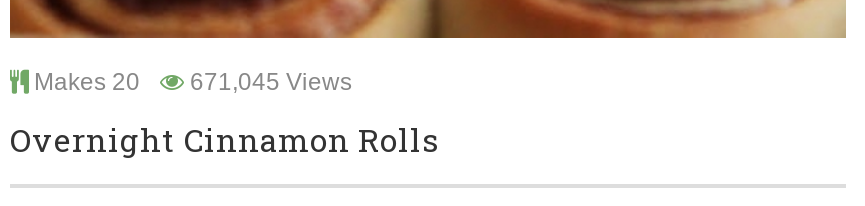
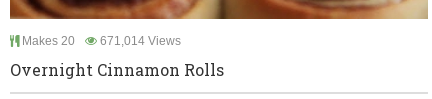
- Makes 20 671,045 Views
+ Makes 20 671,014 Views
